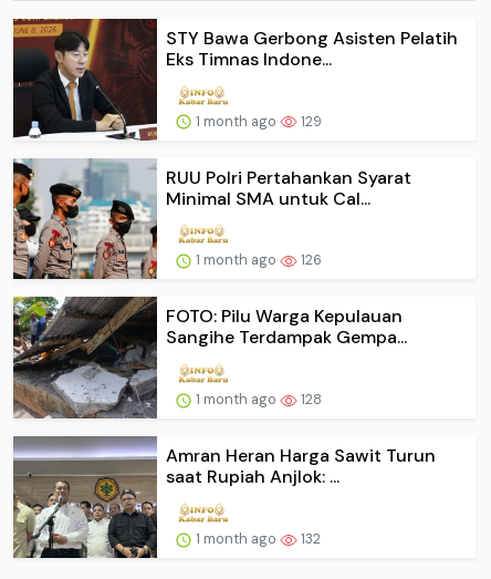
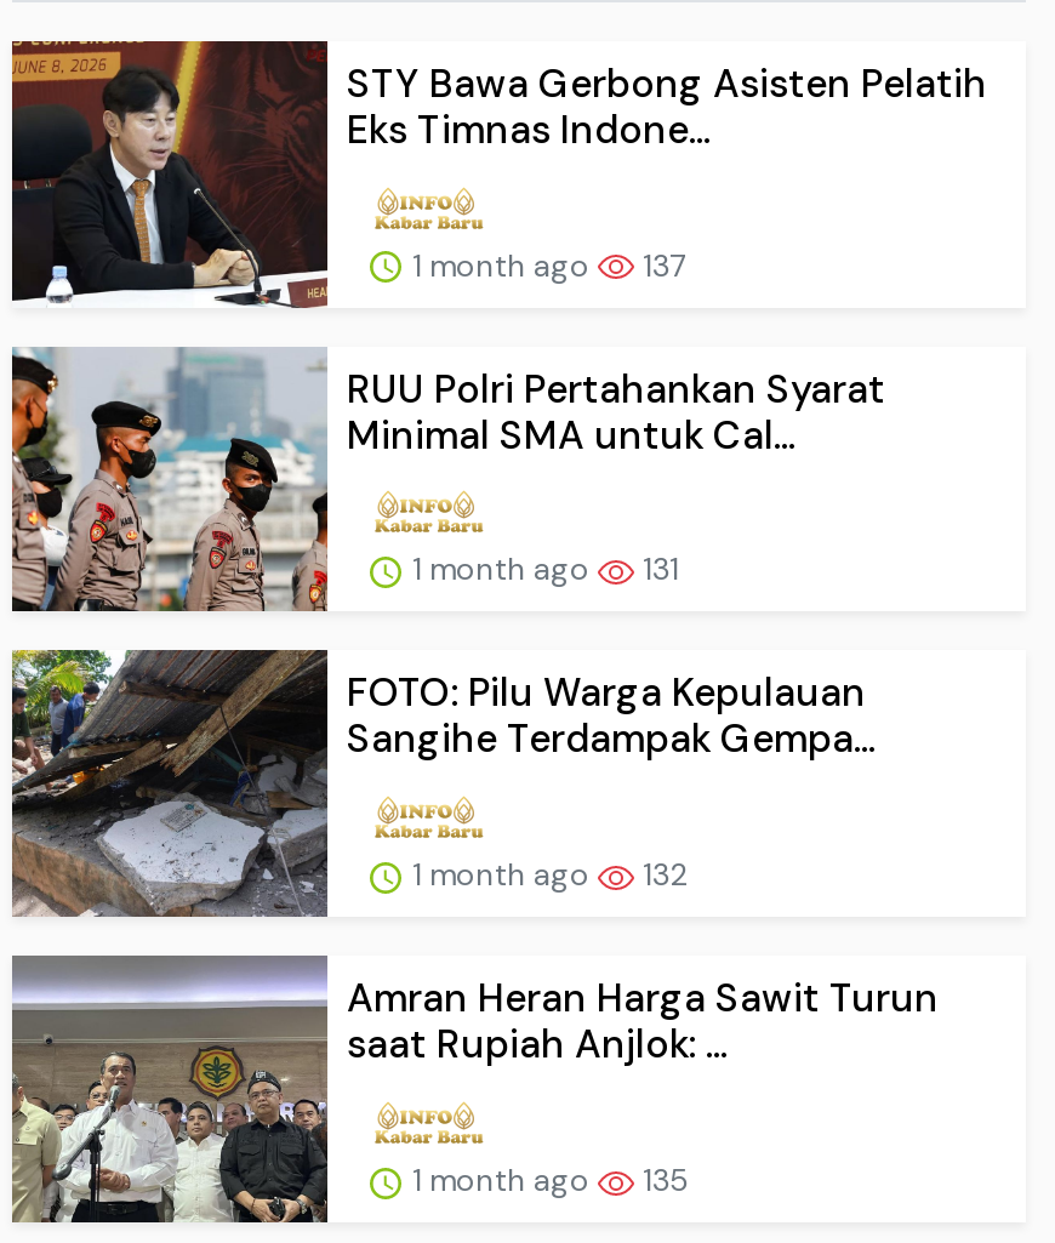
- 1 month ago 129
+ 1 month ago 137

- 1 month ago 126
+ 1 month ago 131

- 1 month ago 128
+ 1 month ago 132

- 1 month ago 132
+ 1 month ago 135
